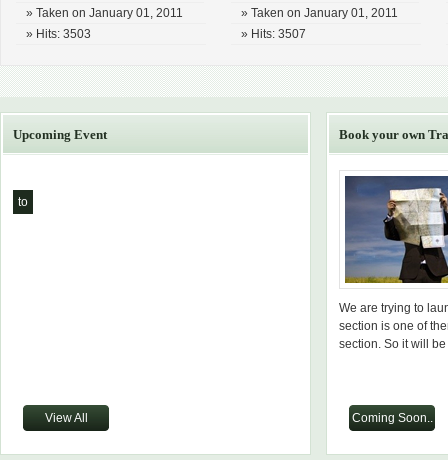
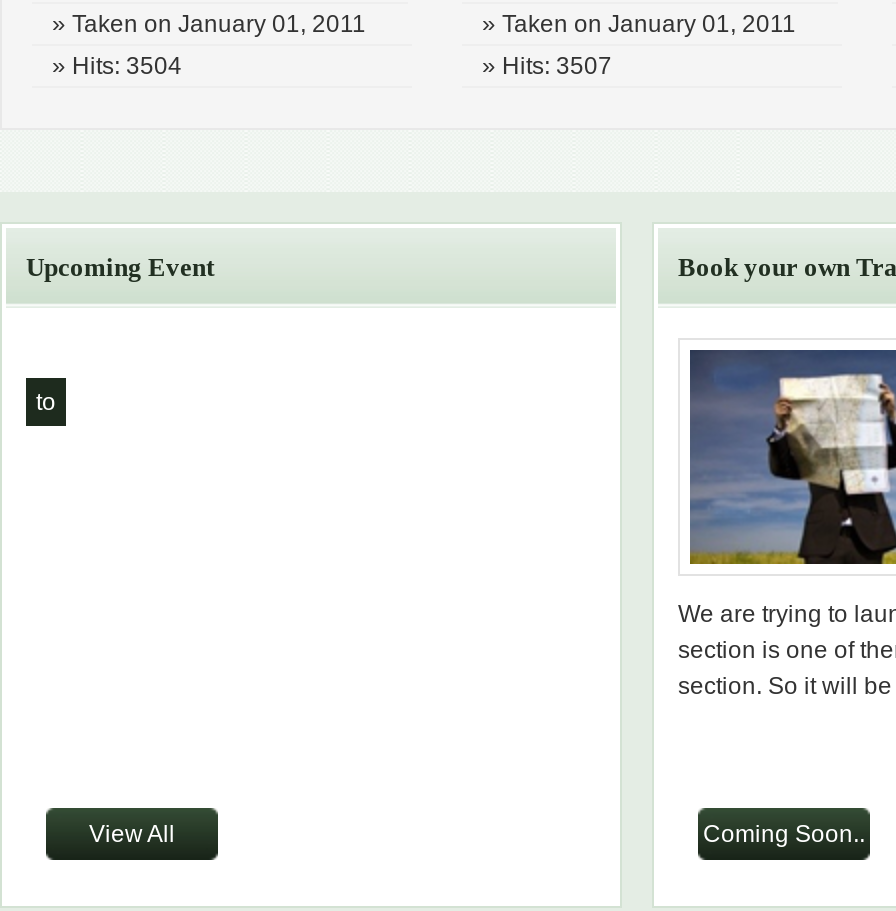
- » Hits: 3503
+ » Hits: 3504
